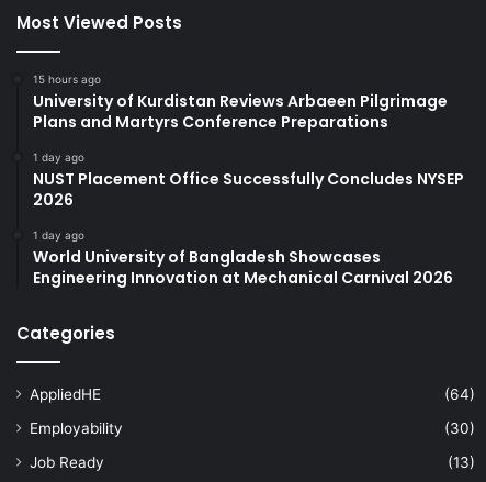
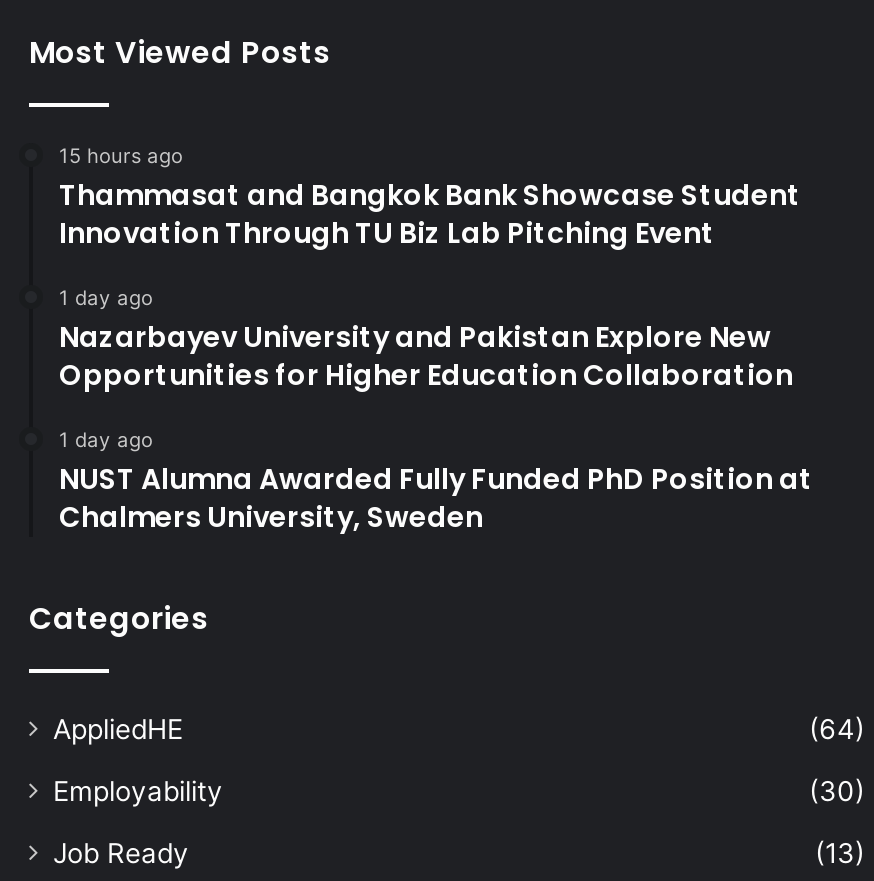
- University of Kurdistan Reviews Arbaeen Pilgrimage
- Plans and Martyrs Conference Preparations
+ Thammasat and Bangkok Bank Showcase Student
+ Innovation Through TU Biz Lab Pitching Event

- NUST Placement Office Successfully Concludes NYSEP
- 2026
+ Nazarbayev University and Pakistan Explore New
+ Opportunities for Higher Education Collaboration

- World University of Bangladesh Showcases
- Engineering Innovation at Mechanical Carnival 2026
+ NUST Alumna Awarded Fully Funded PhD Position at
+ Chalmers University, Sweden
